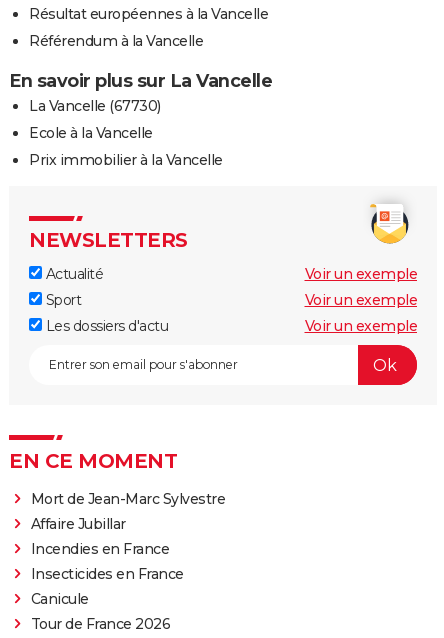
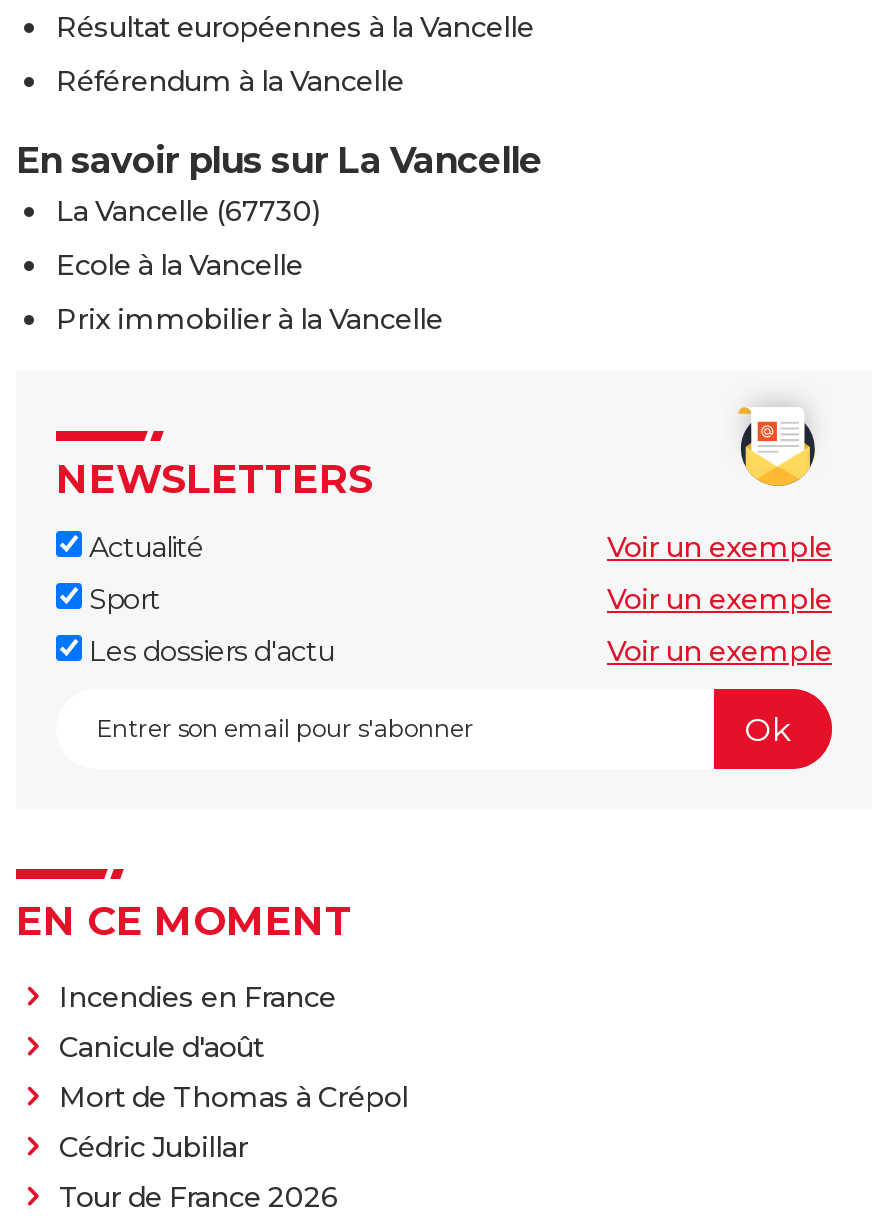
- Mort de Jean-Marc Sylvestre
- Affaire Jubillar

moved up: Incendies en France

- Insecticides en France
- Canicule
+ Canicule d'août
+ Mort de Thomas à Crépol
+ Cédric Jubillar
